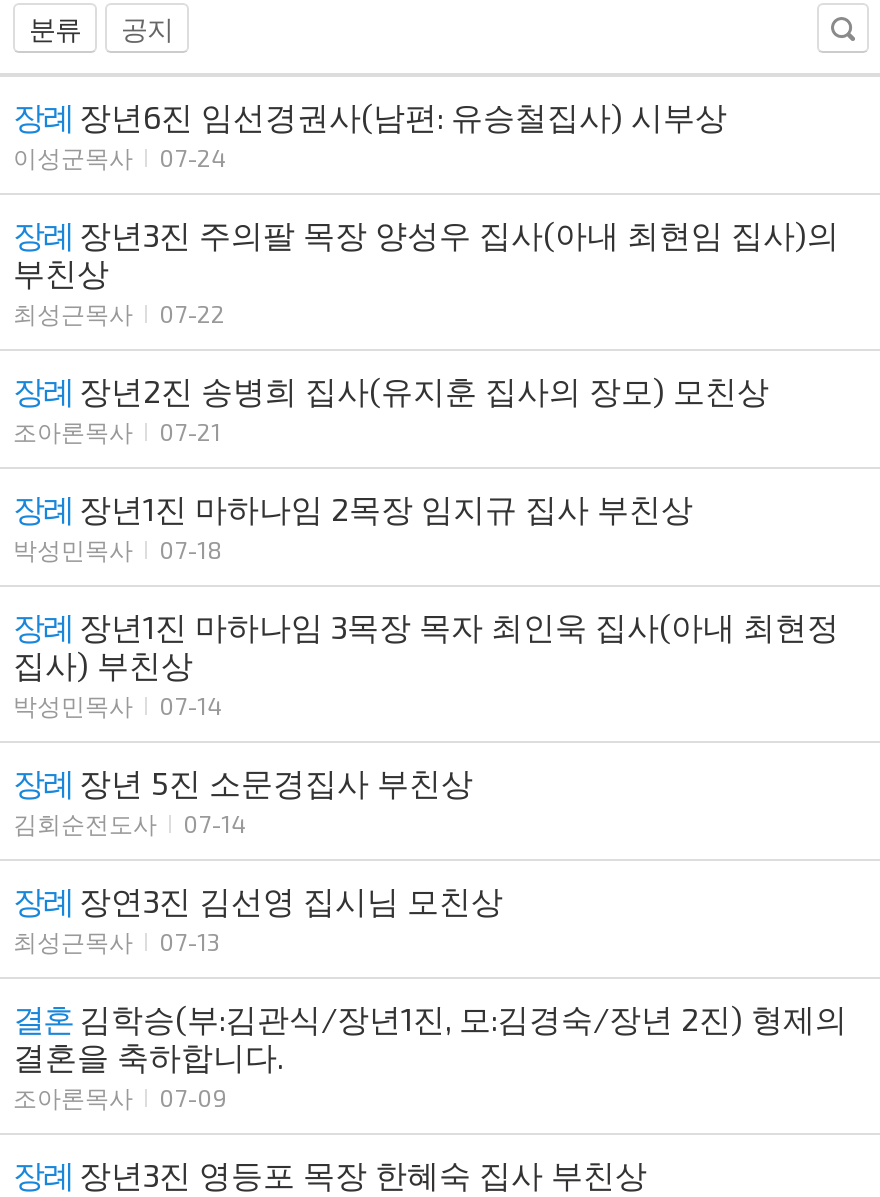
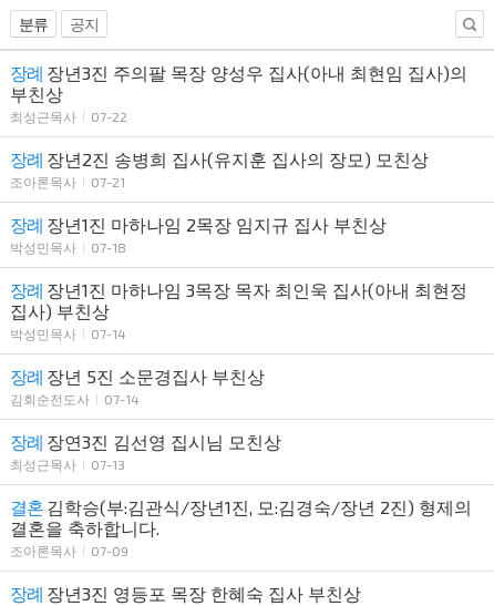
- 장례 장년6진 임선경권사(남편: 유승철집사) 시부상
- 이성군목사
- 07-24
